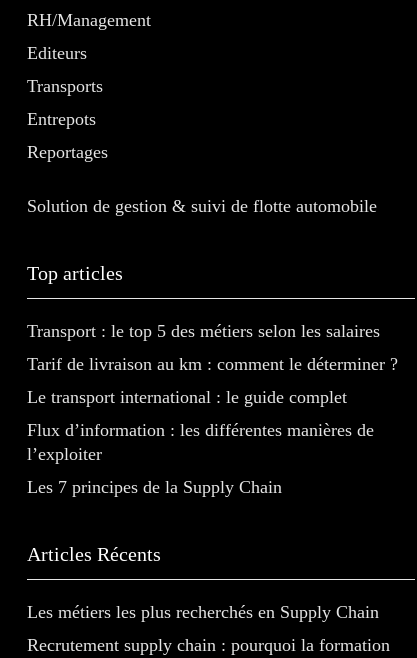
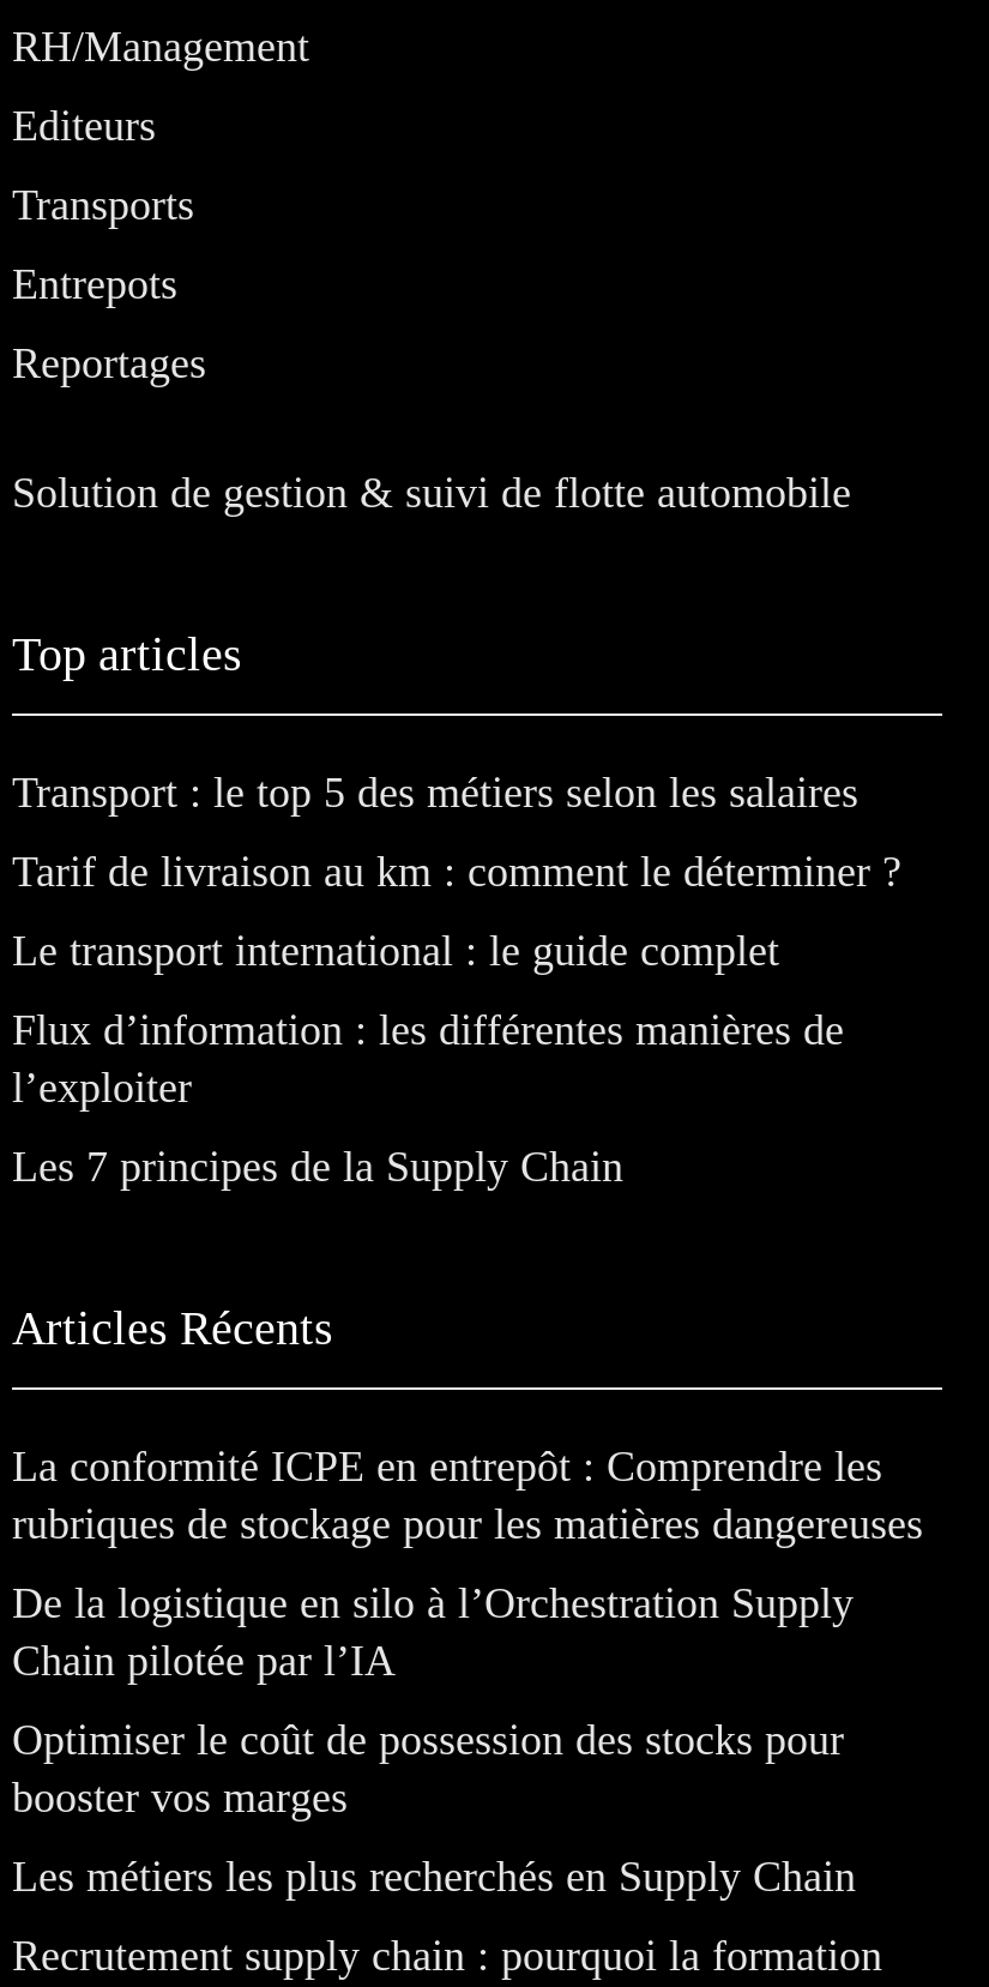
+ La conformité ICPE en entrepôt : Comprendre les
+ rubriques de stockage pour les matières dangereuses
+ De la logistique en silo à l’Orchestration Supply
+ Chain pilotée par l’IA
+ Optimiser le coût de possession des stocks pour
+ booster vos marges
